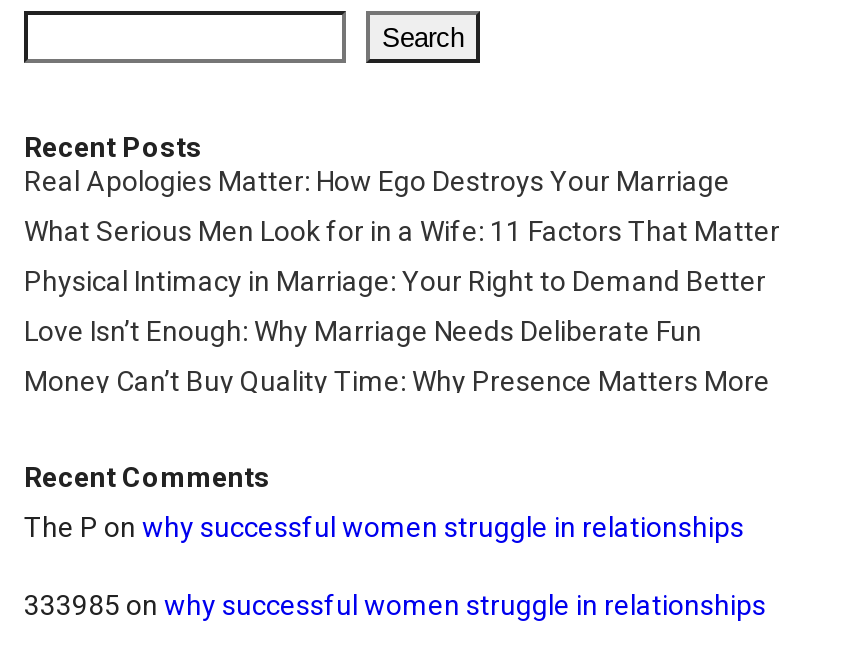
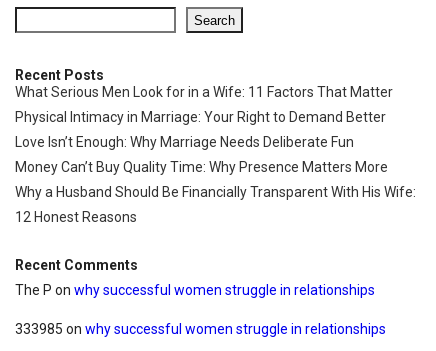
- Real Apologies Matter: How Ego Destroys Your Marriage

moved up: What Serious Men Look for in a Wife: 11 Factors That Matter | Physical Intimacy in Marriage: Your Right to Demand Better | Love Isn’t Enough: Why Marriage Needs Deliberate Fun | Money Can’t Buy Quality Time: Why Presence Matters More

+ Why a Husband Should Be Financially Transparent With His Wife:
+ 12 Honest Reasons
